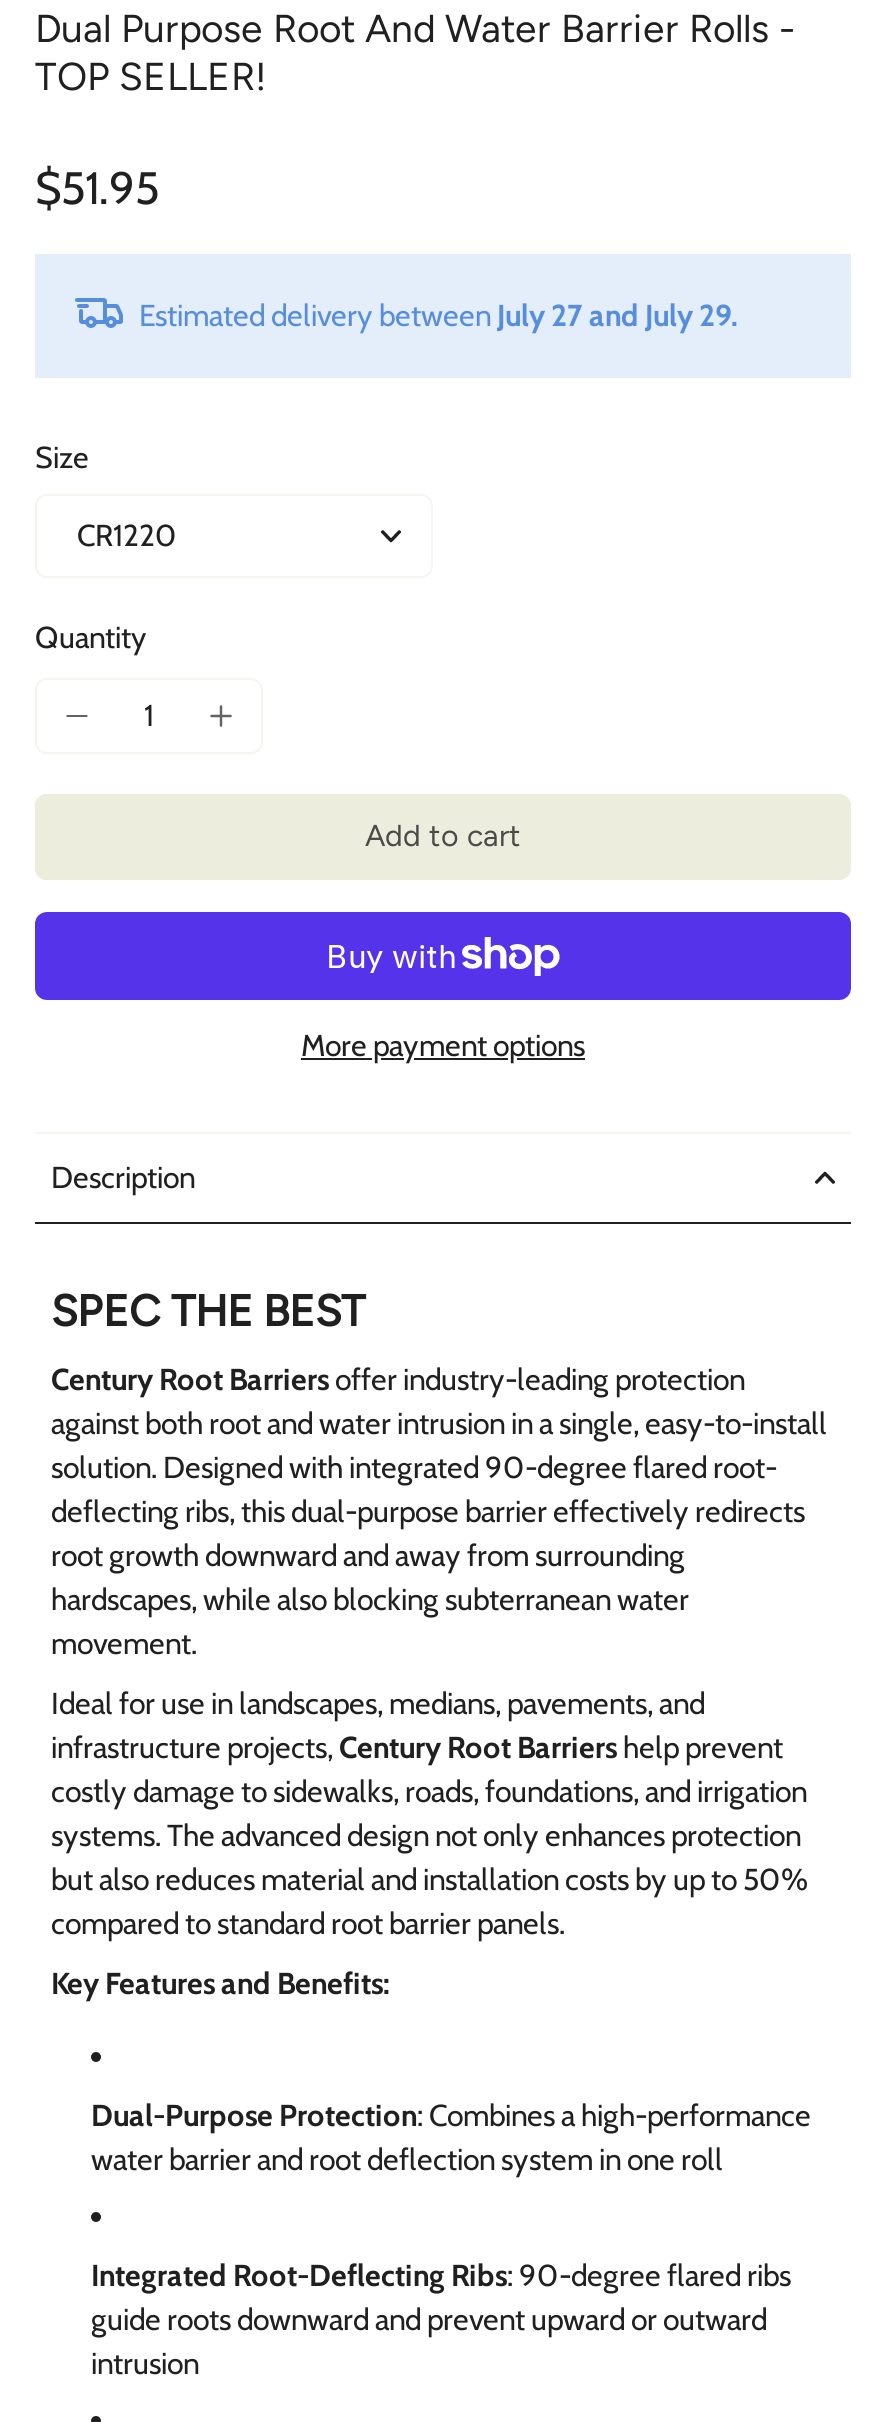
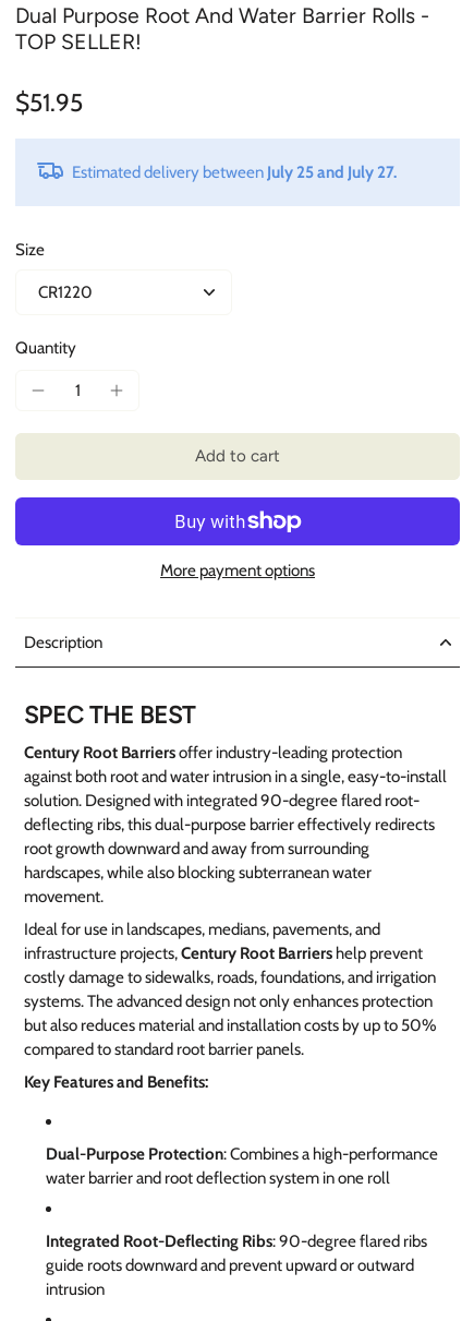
- Estimated delivery between July 27 and July 29.
+ Estimated delivery between July 25 and July 27.
